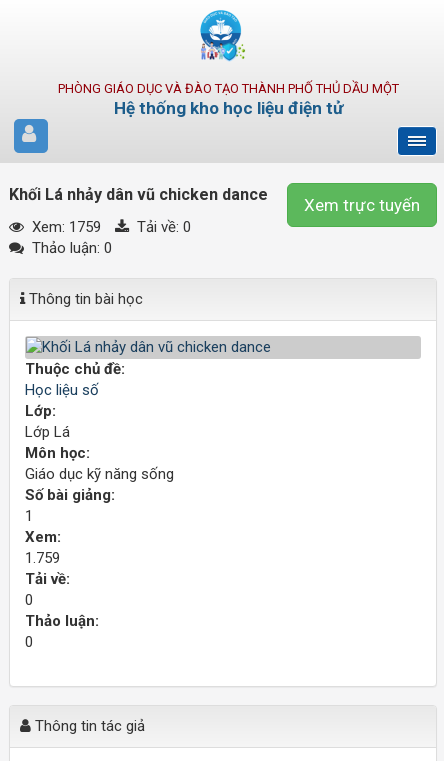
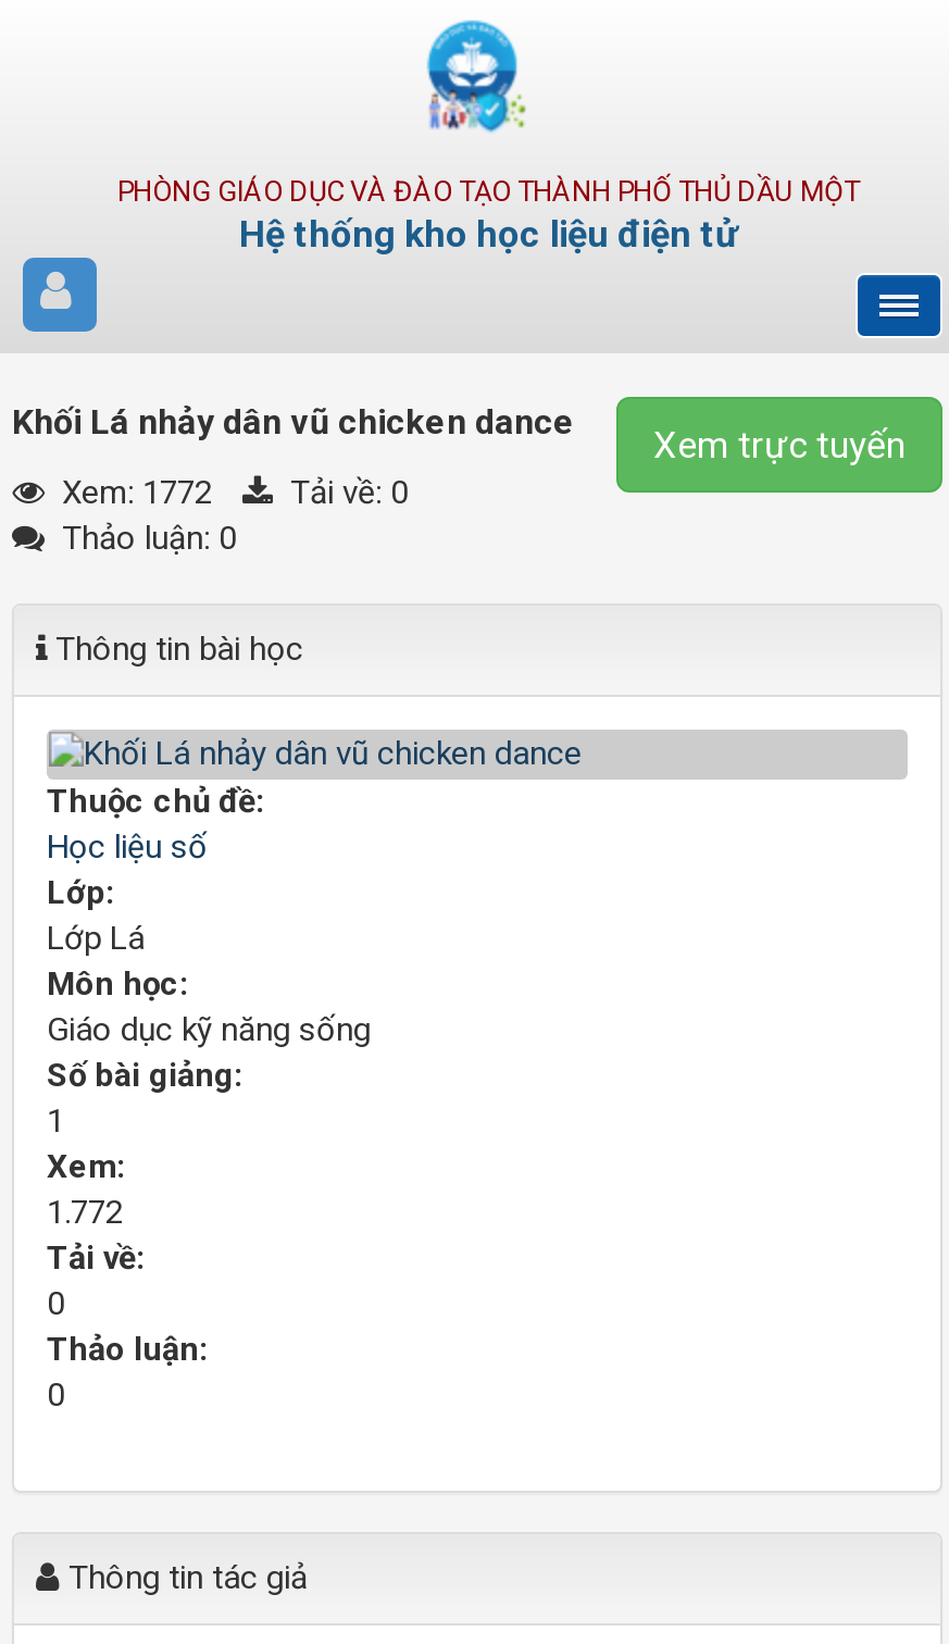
- Xem: 1759 Tải về: 0
+ Xem: 1772 Tải về: 0

- 1.759
+ 1.772
